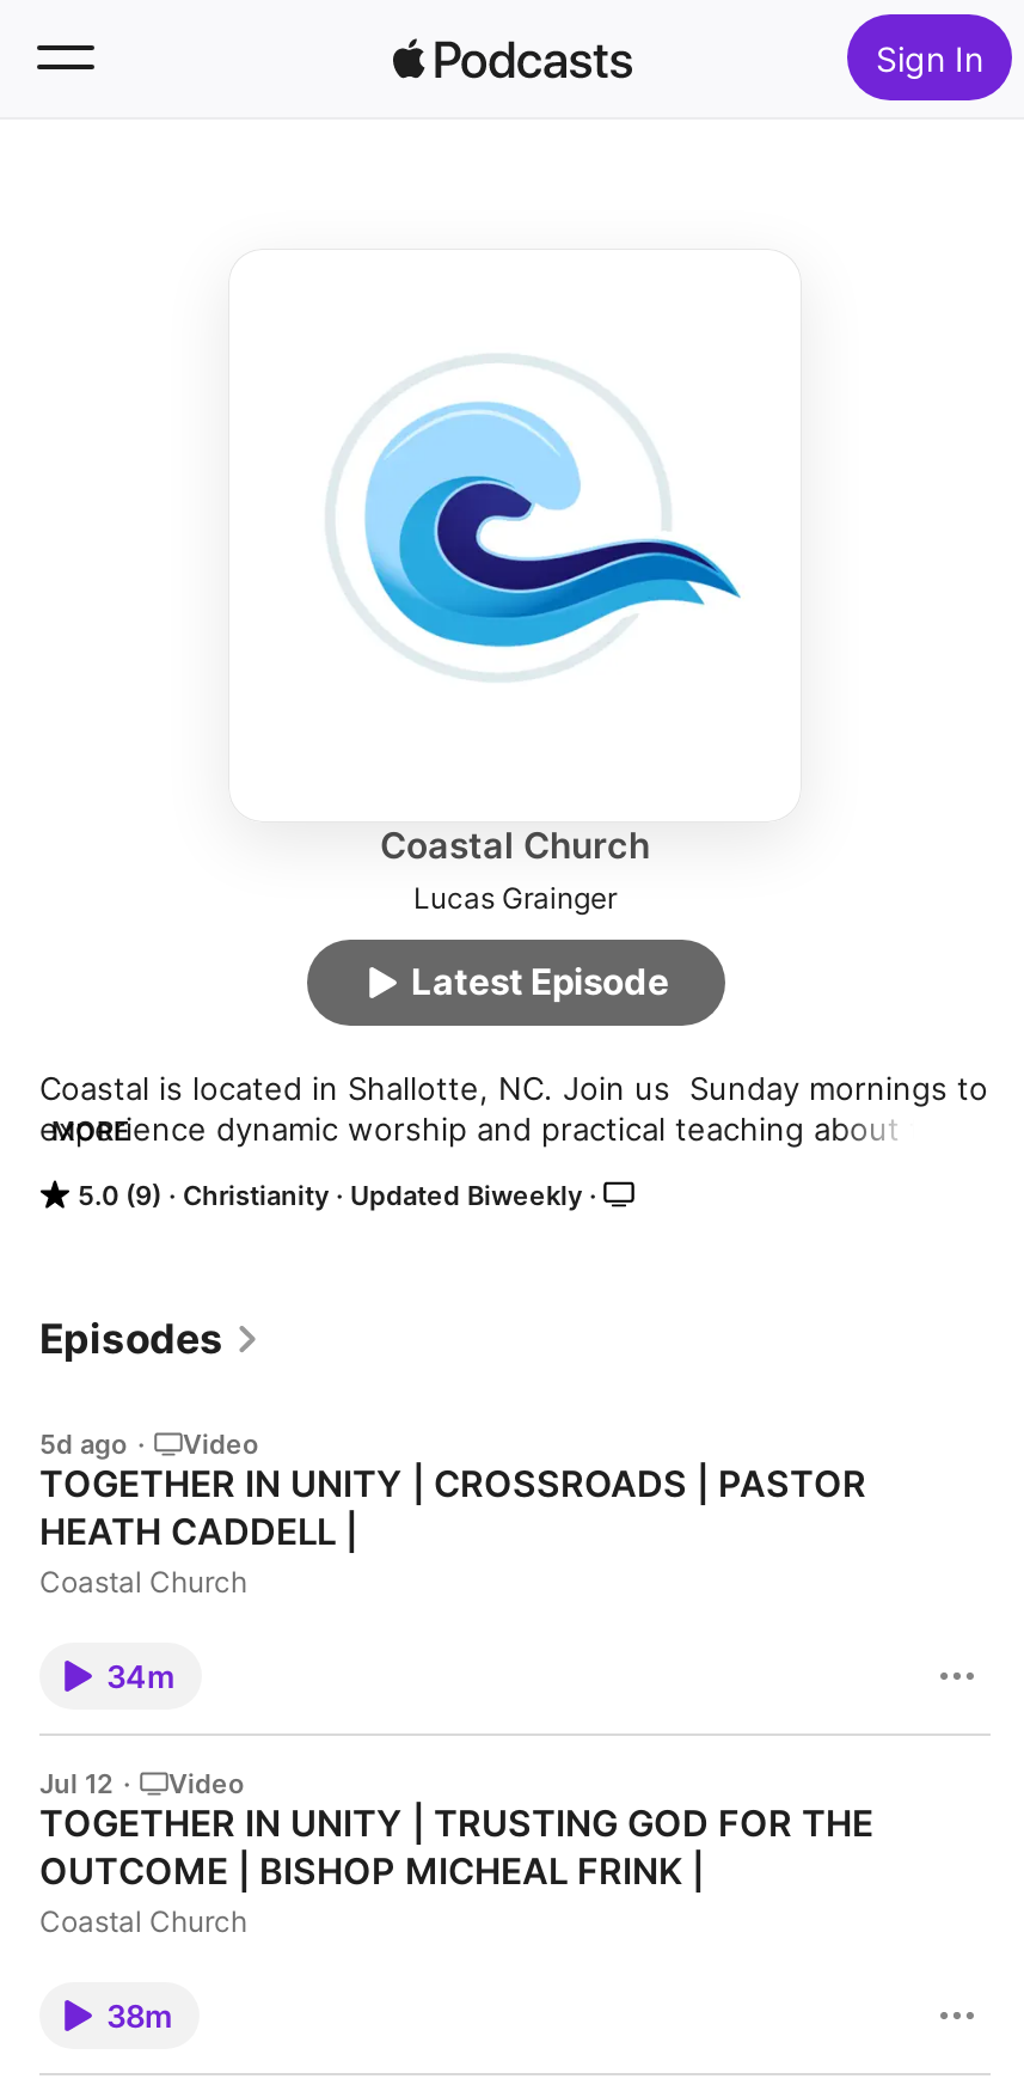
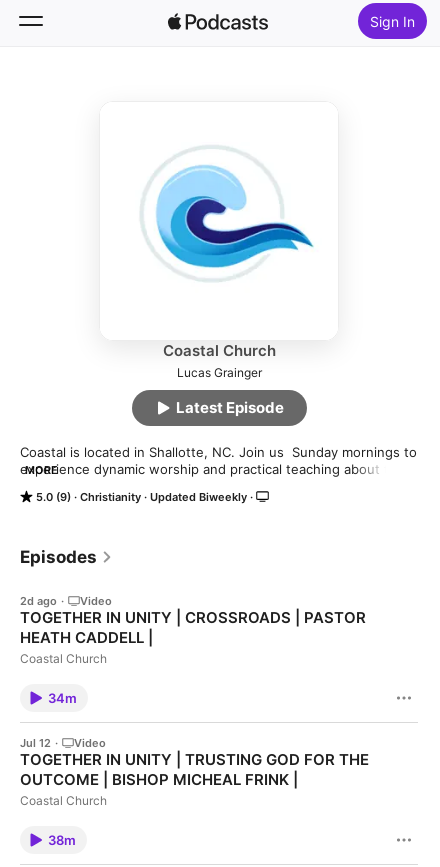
- 5d ago · Video
+ 2d ago · Video
